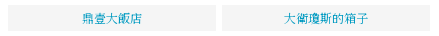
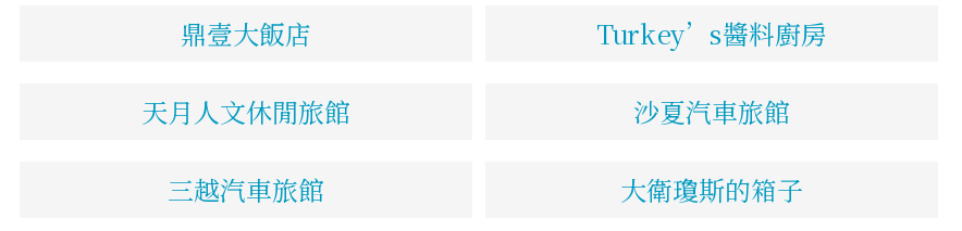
+ Turkey’s醬料廚房
+ 天月人文休閒旅館
+ 沙夏汽車旅館
+ 三越汽車旅館
